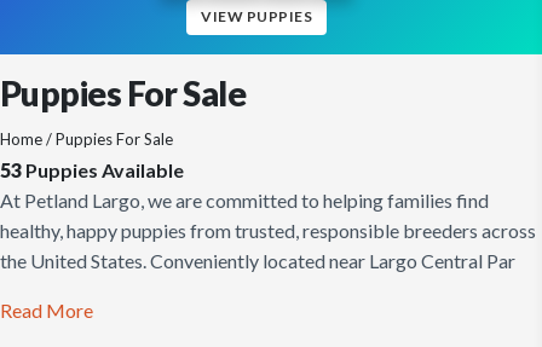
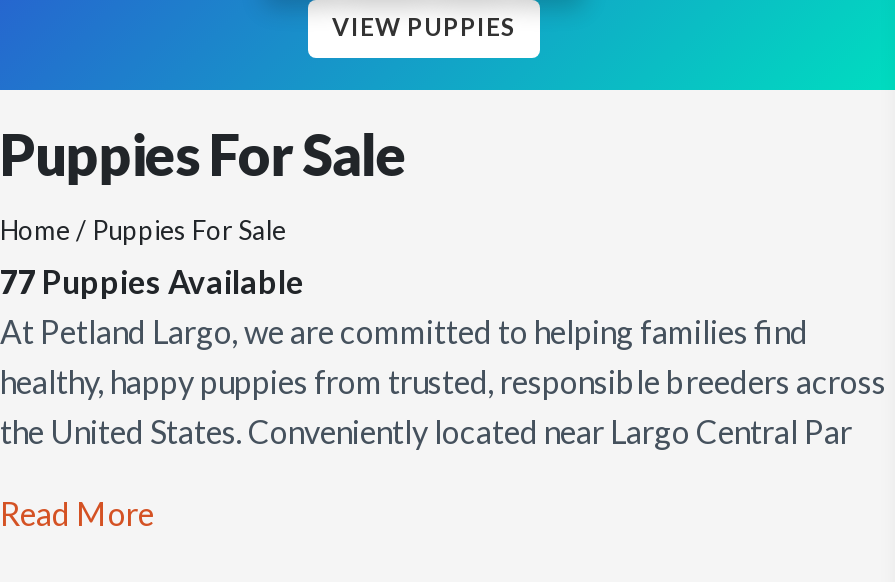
- 53 Puppies Available
+ 77 Puppies Available
